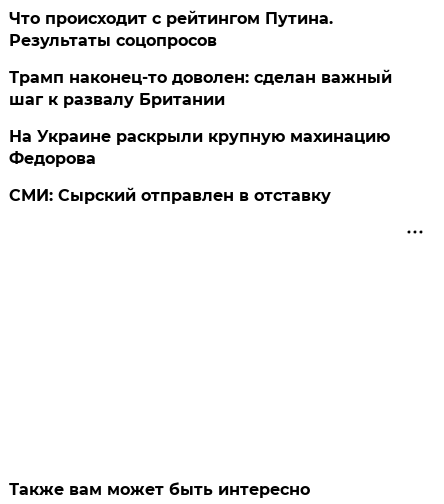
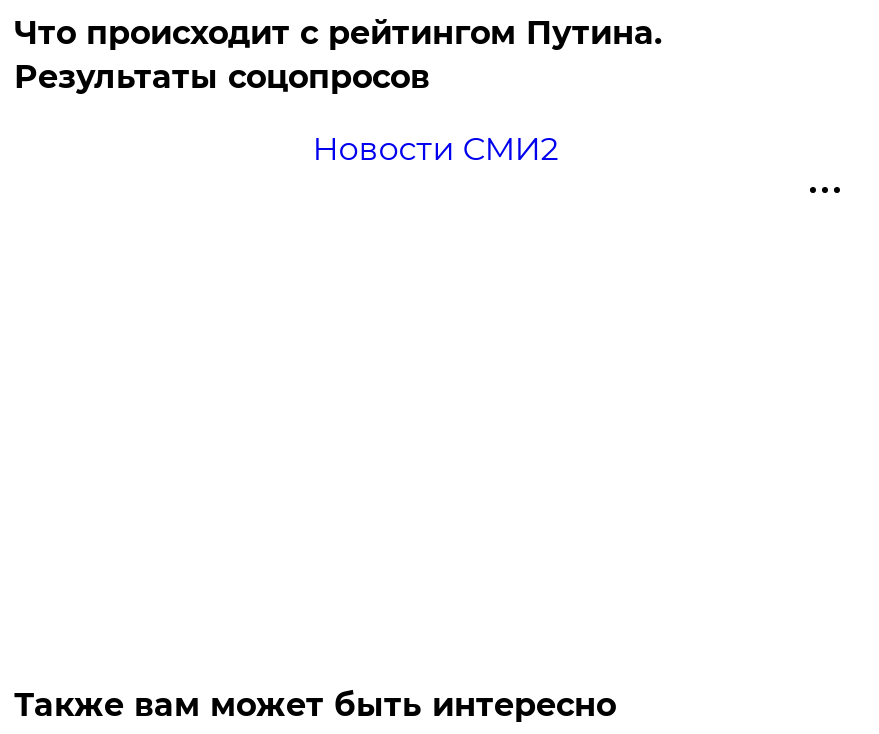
- Трамп наконец-то доволен: сделан важный
- шаг к развалу Британии
- На Украине раскрыли крупную махинацию
- Федорова
- СМИ: Сырский отправлен в отставку
+ Новости СМИ2
